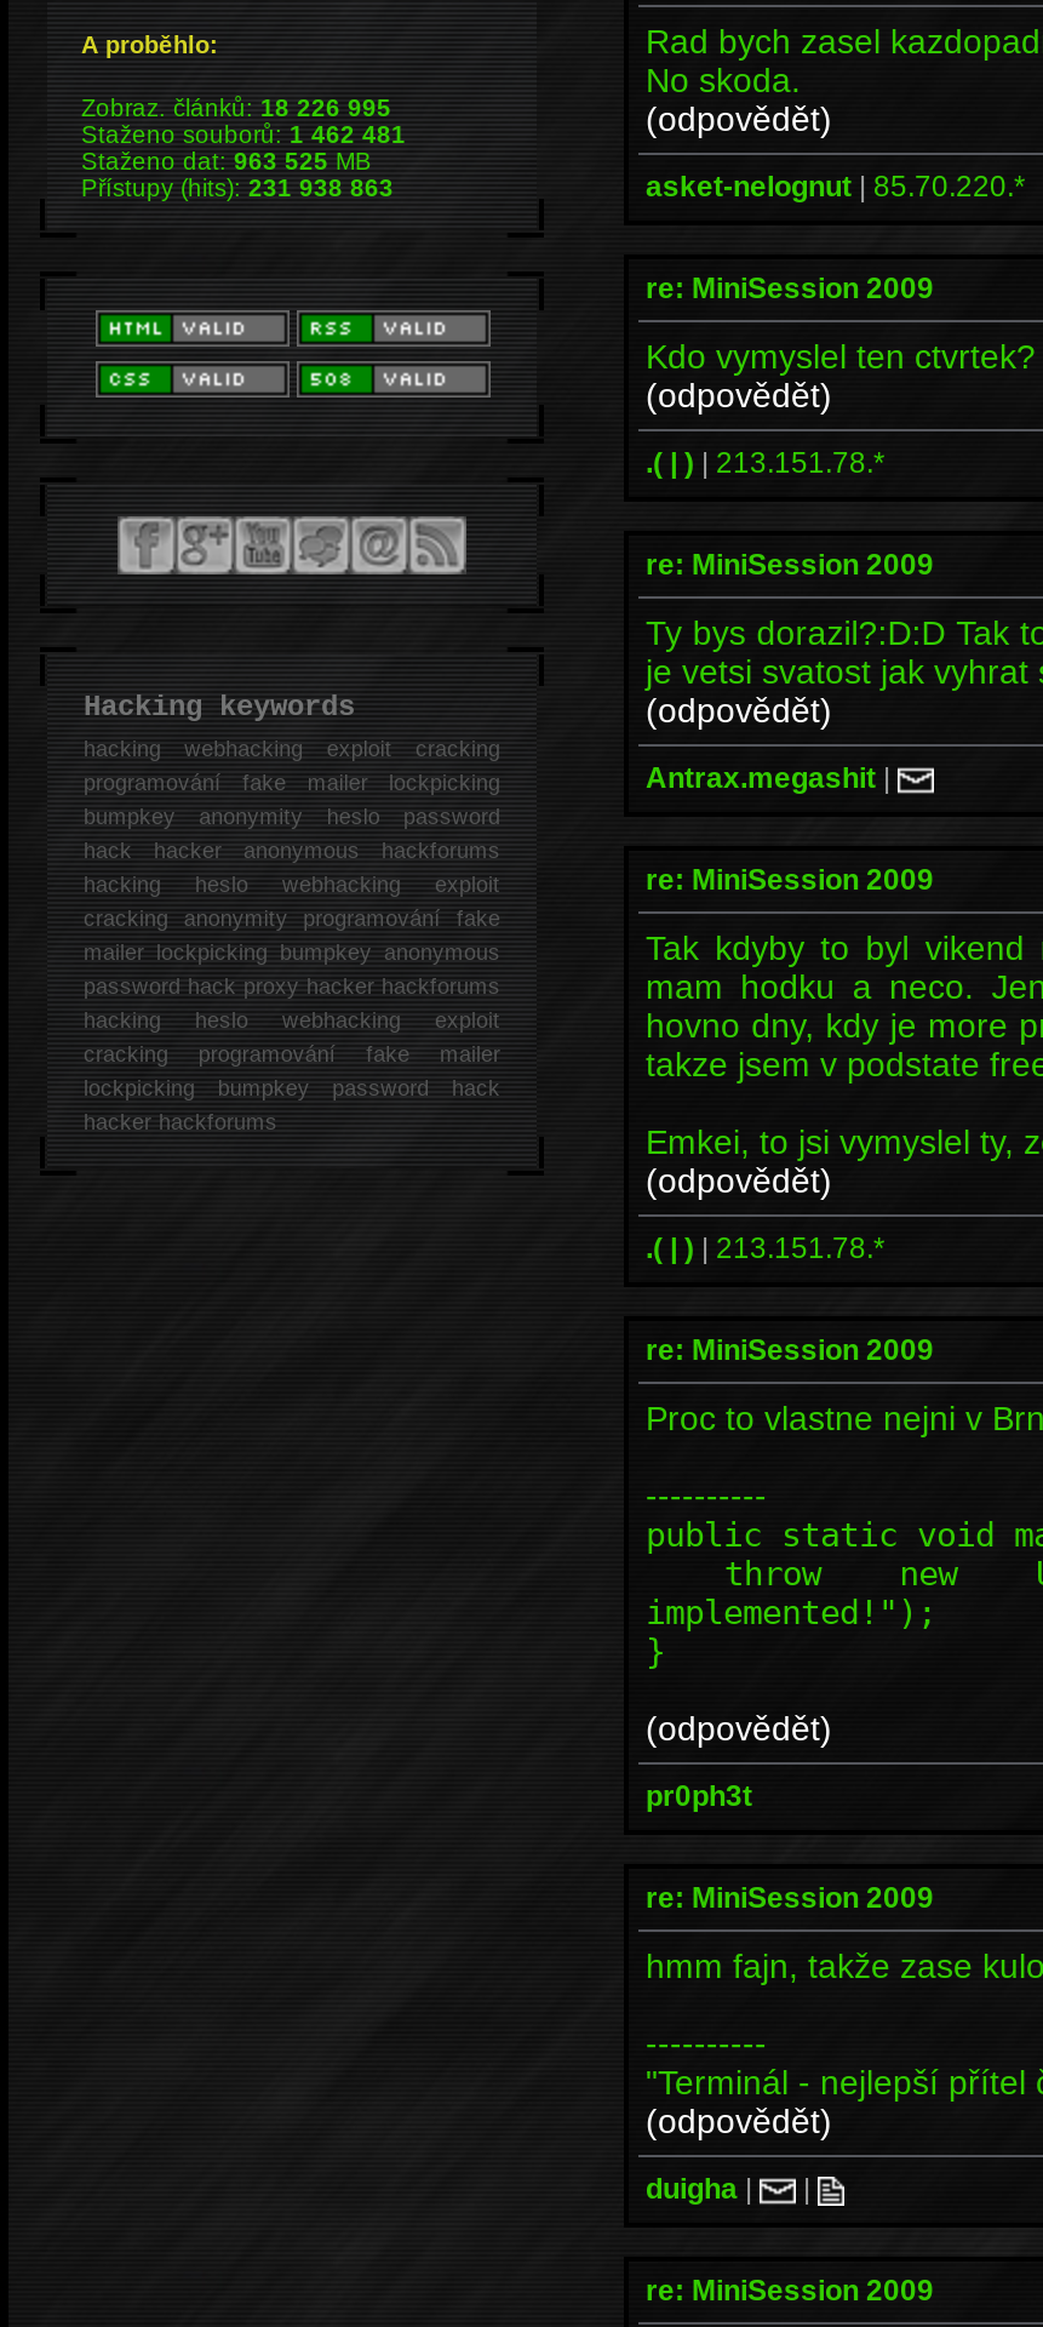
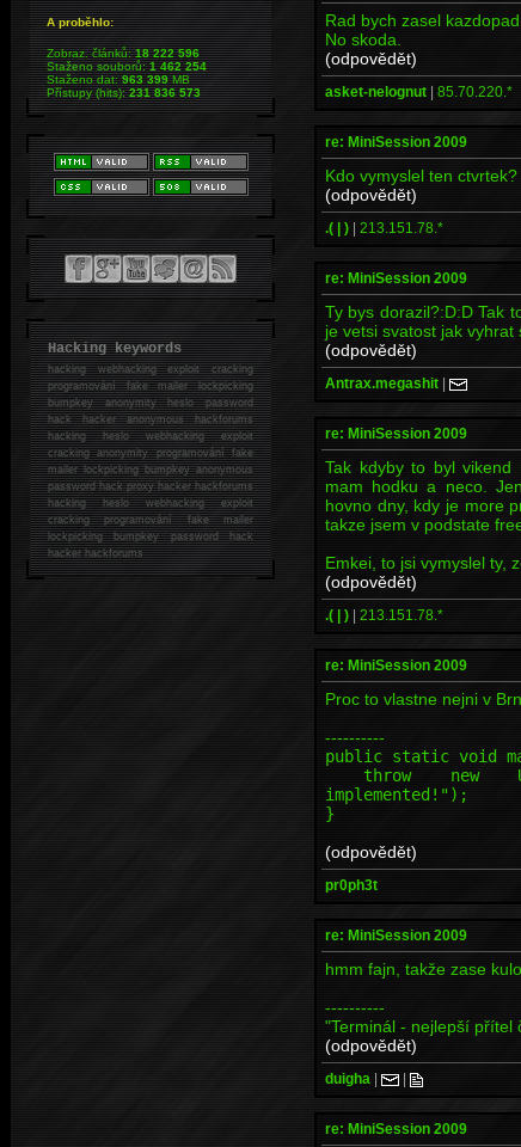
- Zobraz. článků: 18 226 995
+ Zobraz. článků: 18 222 596

- Staženo souborů: 1 462 481
+ Staženo souborů: 1 462 254

- Staženo dat: 963 525 MB
+ Staženo dat: 963 399 MB

- Přístupy (hits): 231 938 863
+ Přístupy (hits): 231 836 573
